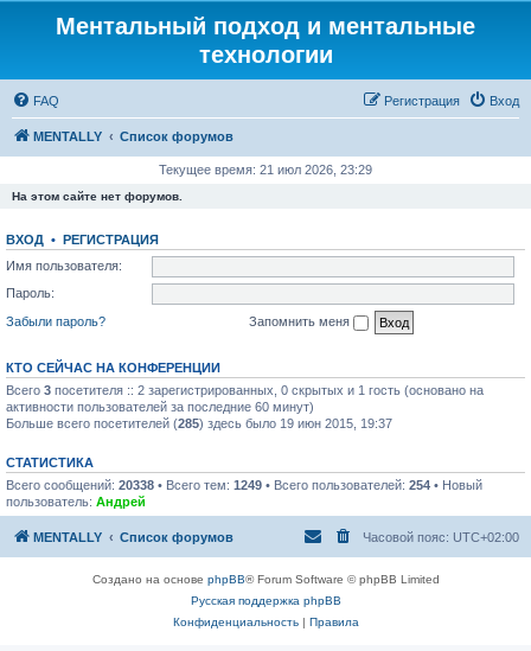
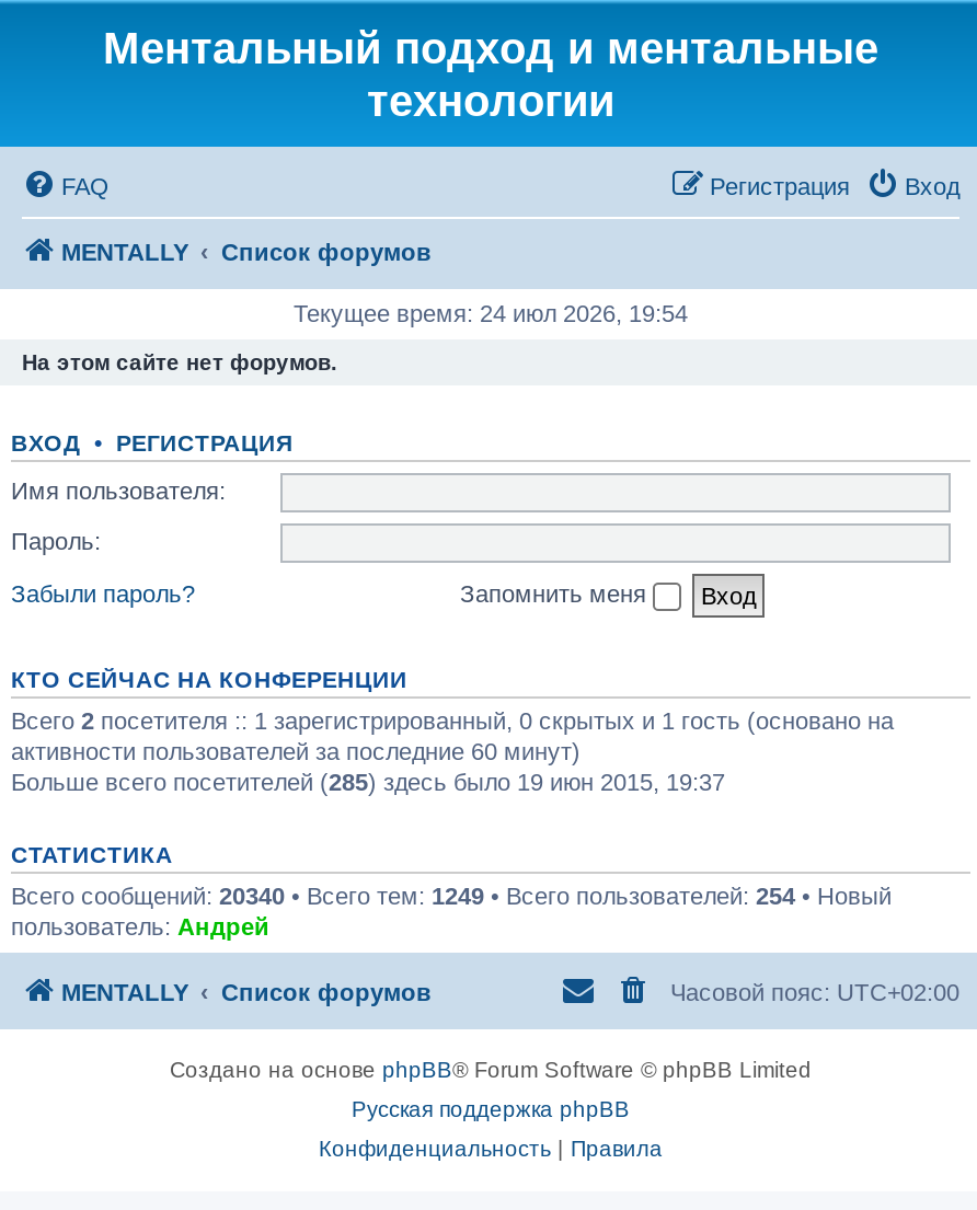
- Текущее время: 21 июл 2026, 23:29
+ Текущее время: 24 июл 2026, 19:54

- Всего 3 посетителя :: 2 зарегистрированных, 0 скрытых и 1 гость (основано на
+ Всего 2 посетителя :: 1 зарегистрированный, 0 скрытых и 1 гость (основано на

- Всего сообщений: 20338 • Всего тем: 1249 • Всего пользователей: 254 • Новый
+ Всего сообщений: 20340 • Всего тем: 1249 • Всего пользователей: 254 • Новый
